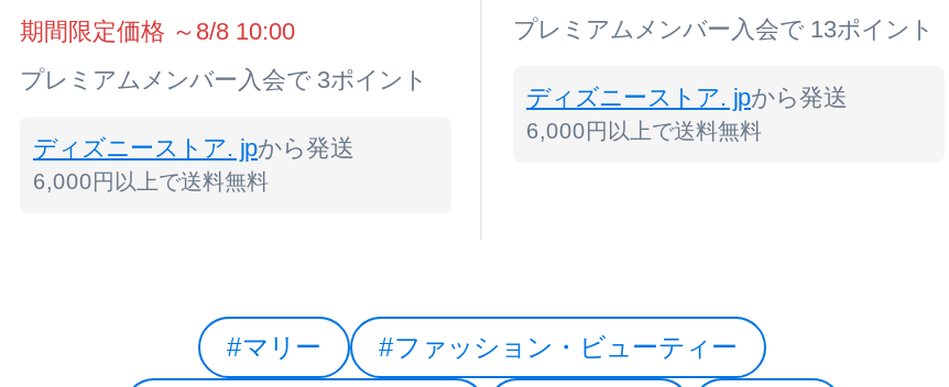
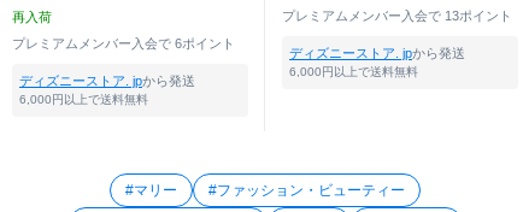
- 期間限定価格 ～8/8 10:00
+ 再入荷

- プレミアムメンバー入会で3ポイント
+ プレミアムメンバー入会で6ポイント
